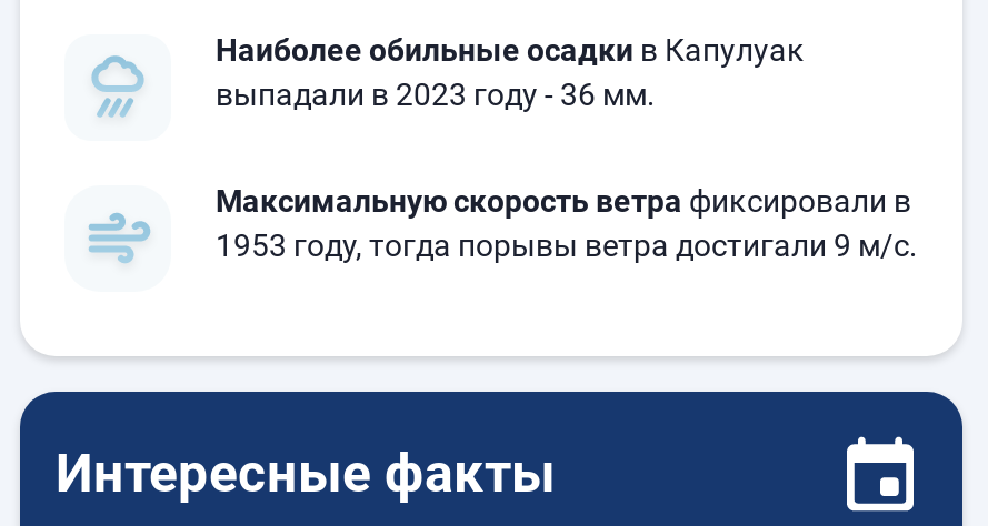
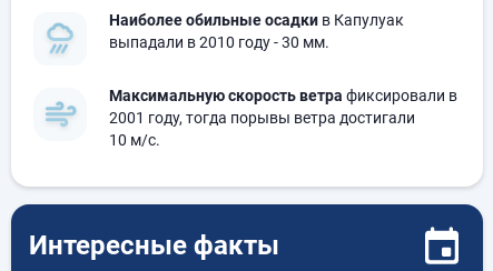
- выпадали в 2023 году - 36 мм.
+ выпадали в 2010 году - 30 мм.

- 1953 году, тогда порывы ветра достигали 9 м/с.
+ 2001 году, тогда порывы ветра достигали
+ 10 м/с.
